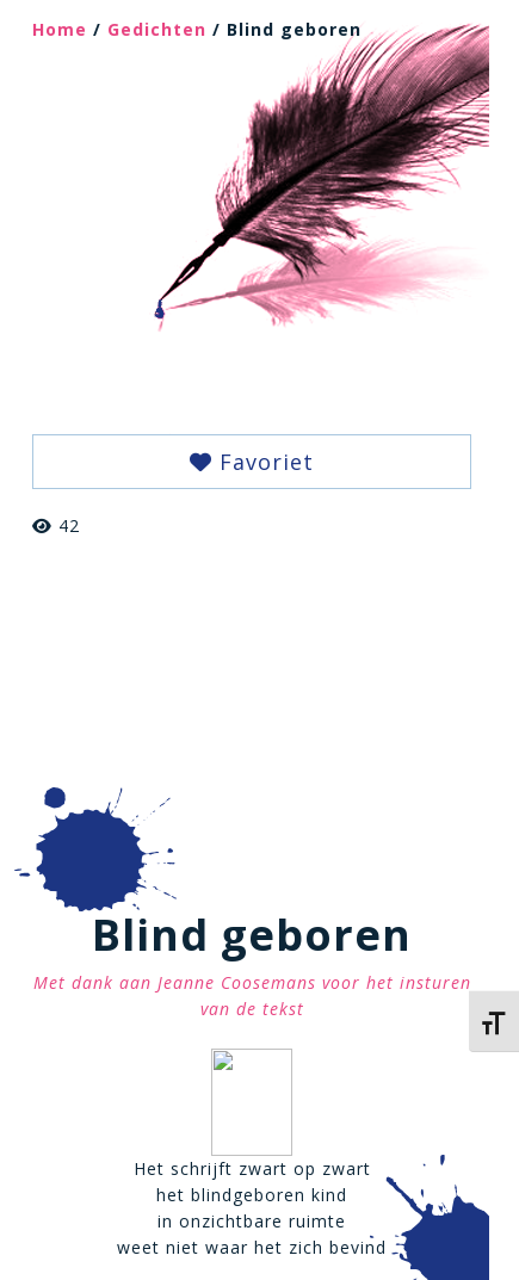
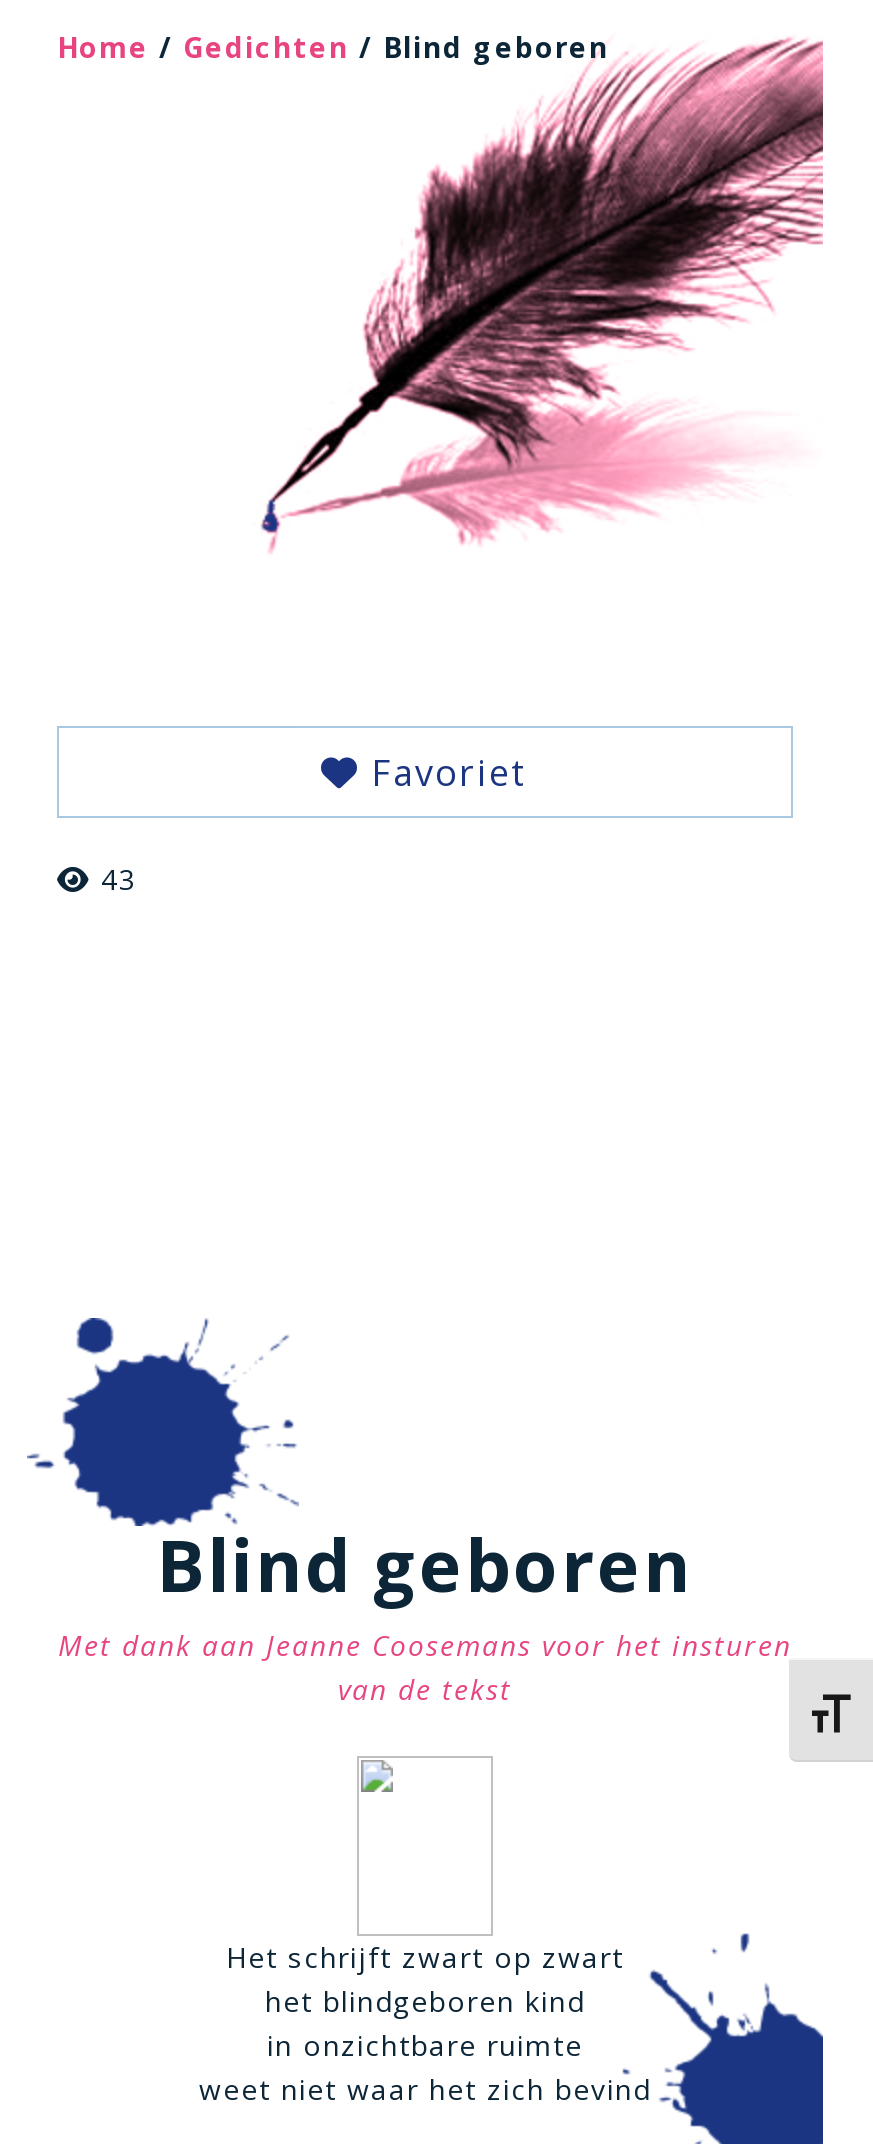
- 42
+ 43
